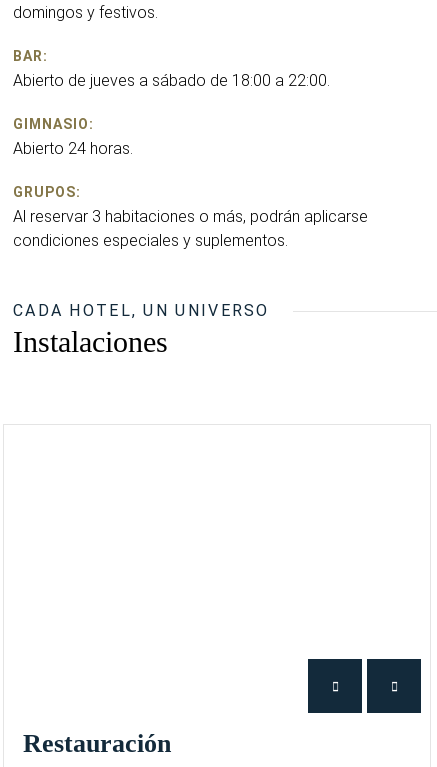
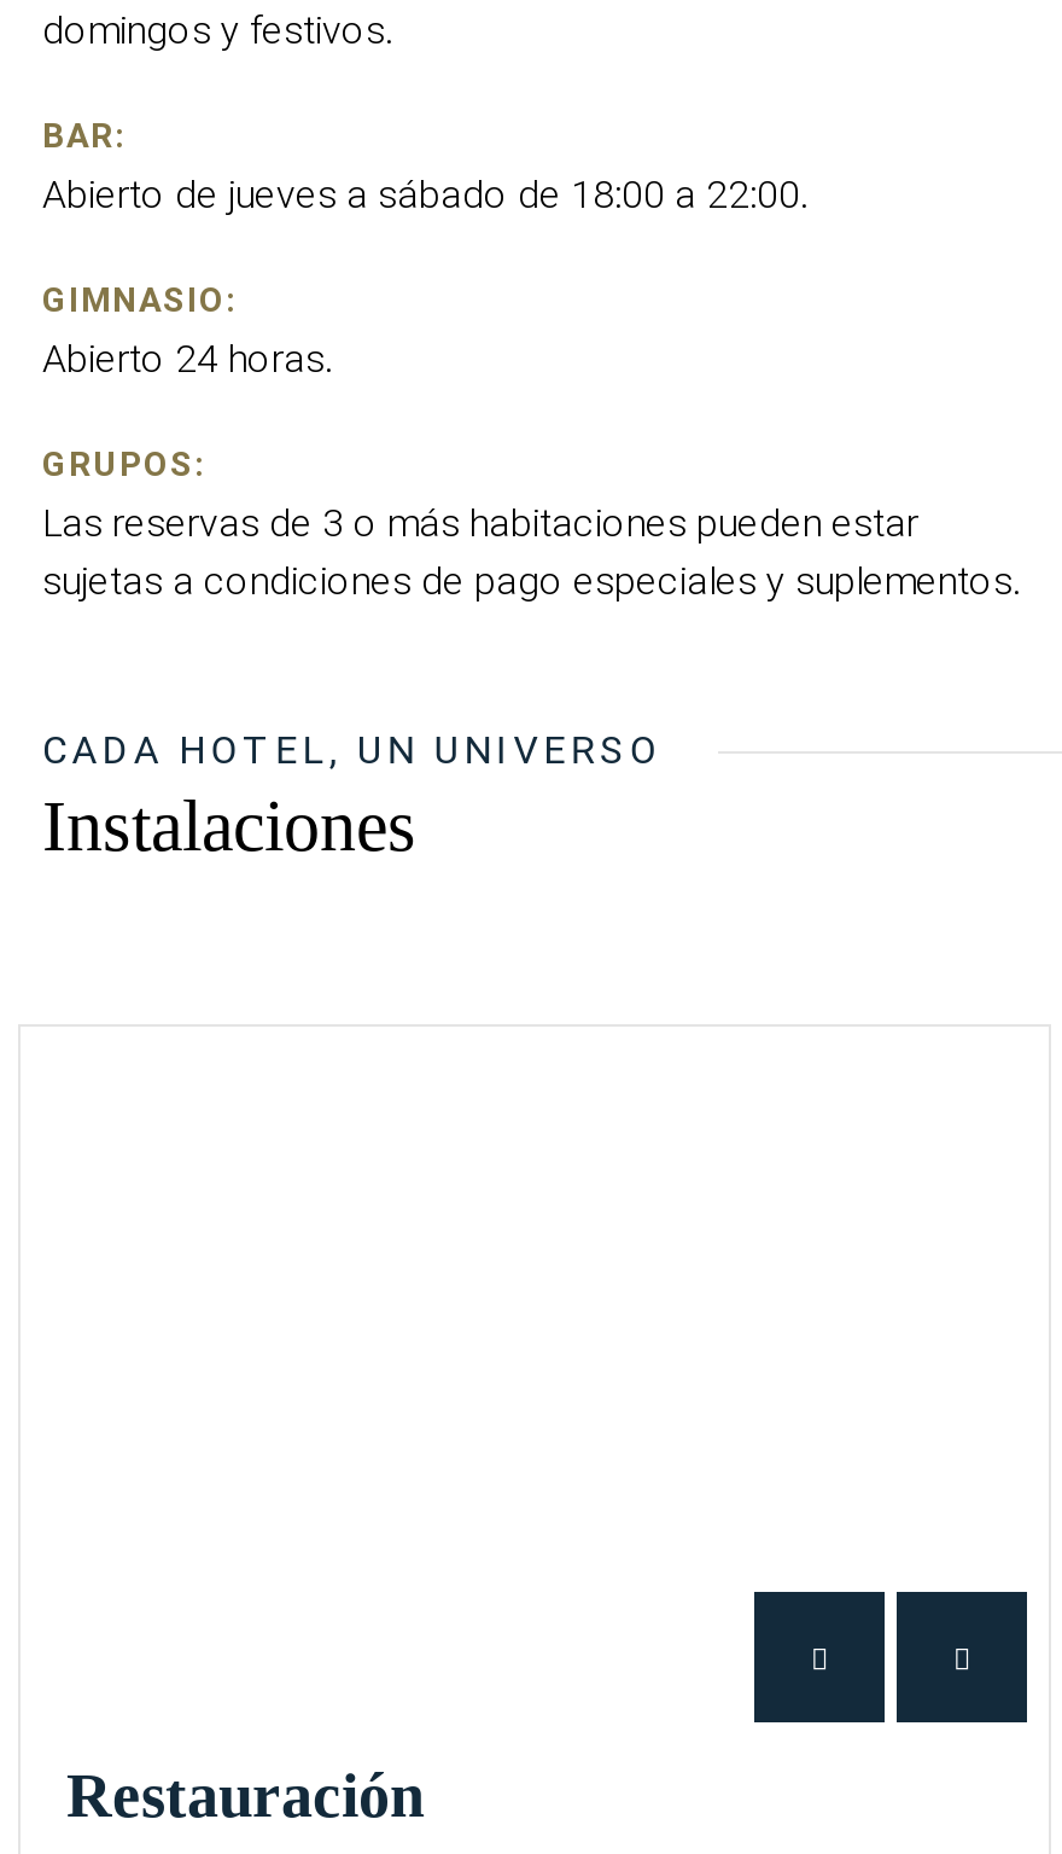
- Al reservar 3 habitaciones o más, podrán aplicarse
- condiciones especiales y suplementos.
+ Las reservas de 3 o más habitaciones pueden estar
+ sujetas a condiciones de pago especiales y suplementos.
